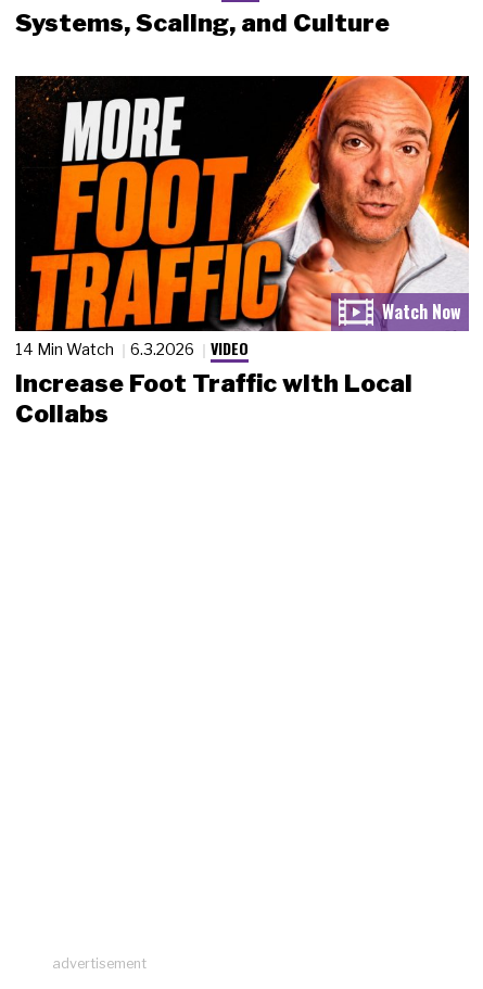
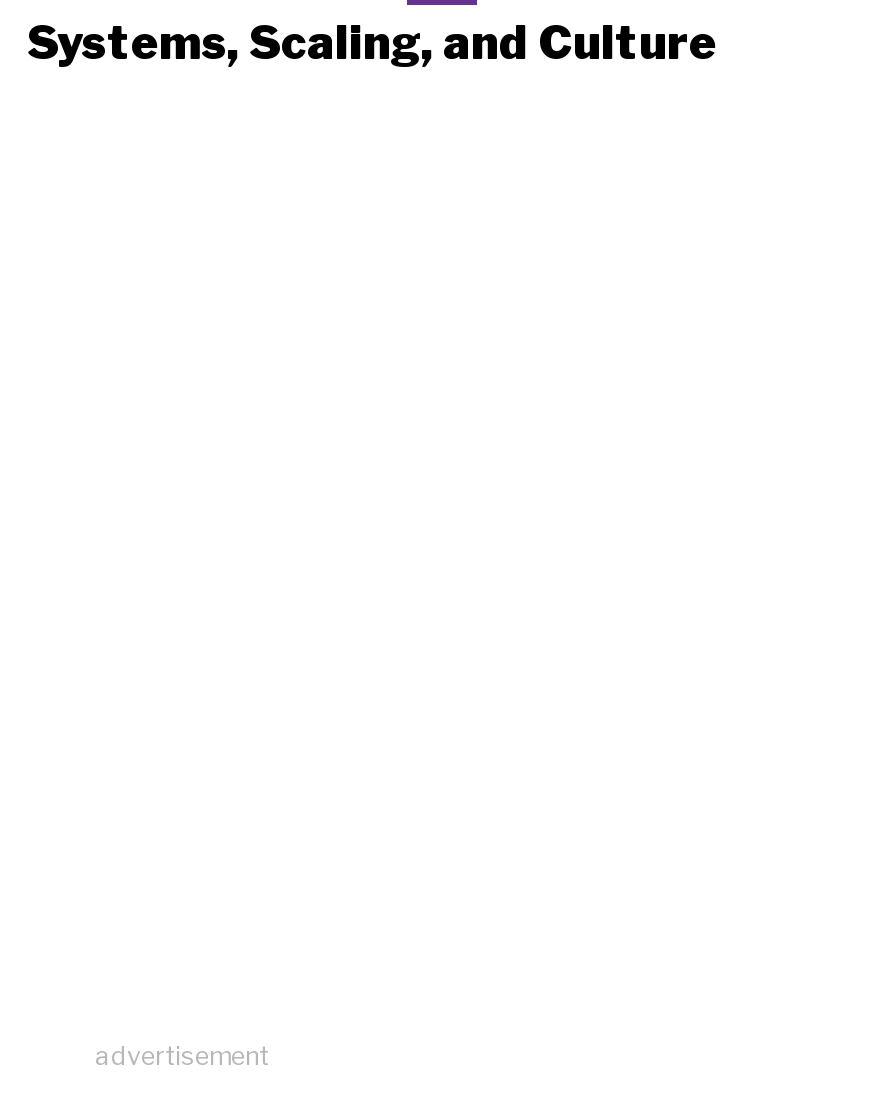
- [image]
- 14 Min Watch
- 6.3.2026
- VIDEO
- Increase Foot Traffic with Local
- Collabs
